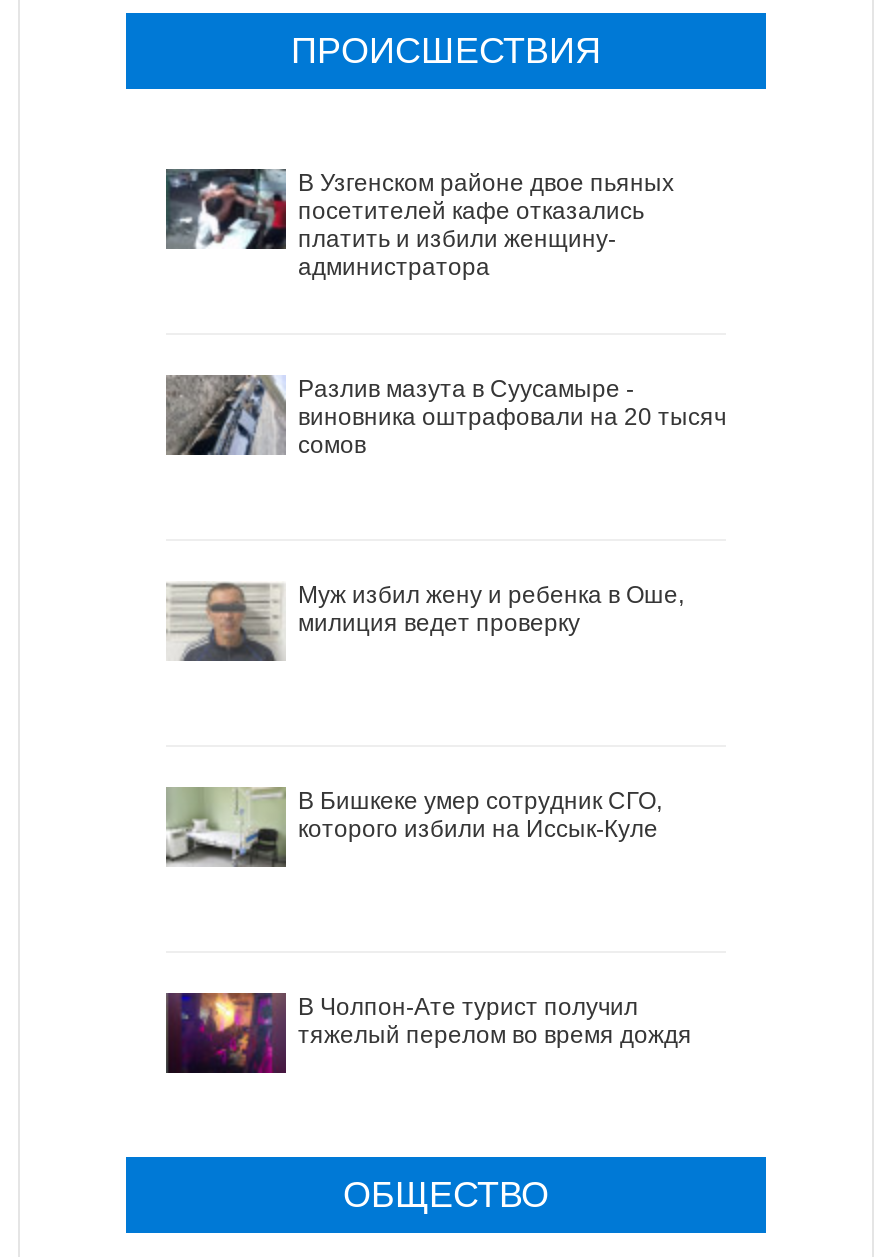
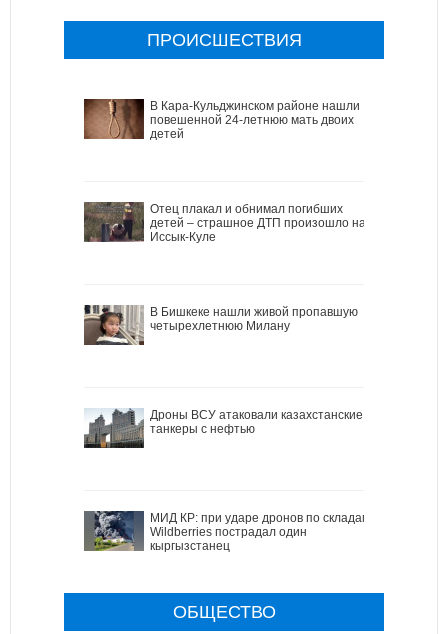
- [image]
- В Узгенском районе двое пьяных
- посетителей кафе отказались
- платить и избили женщину-
- администратора
+ [image]
+ В Кара-Кульджинском районе нашли
+ повешенной 24-летнюю мать двоих
+ детей

- [image]
- Разлив мазута в Суусамыре -
- виновника оштрафовали на 20 тысяч
- сомов
+ [image]
+ Отец плакал и обнимал погибших
+ детей – страшное ДТП произошло на
+ Иссык-Куле

- [image]
- Муж избил жену и ребенка в Оше,
- милиция ведет проверку
+ [image]
+ В Бишкеке нашли живой пропавшую
+ четырехлетнюю Милану

- [image]
- В Бишкеке умер сотрудник СГО,
- которого избили на Иссык-Куле
+ [image]
+ Дроны ВСУ атаковали казахстанские
+ танкеры с нефтью

- [image]
- В Чолпон-Ате турист получил
- тяжелый перелом во время дождя
+ [image]
+ МИД КР: при ударе дронов по складам
+ Wildberries пострадал один
+ кыргызстанец
